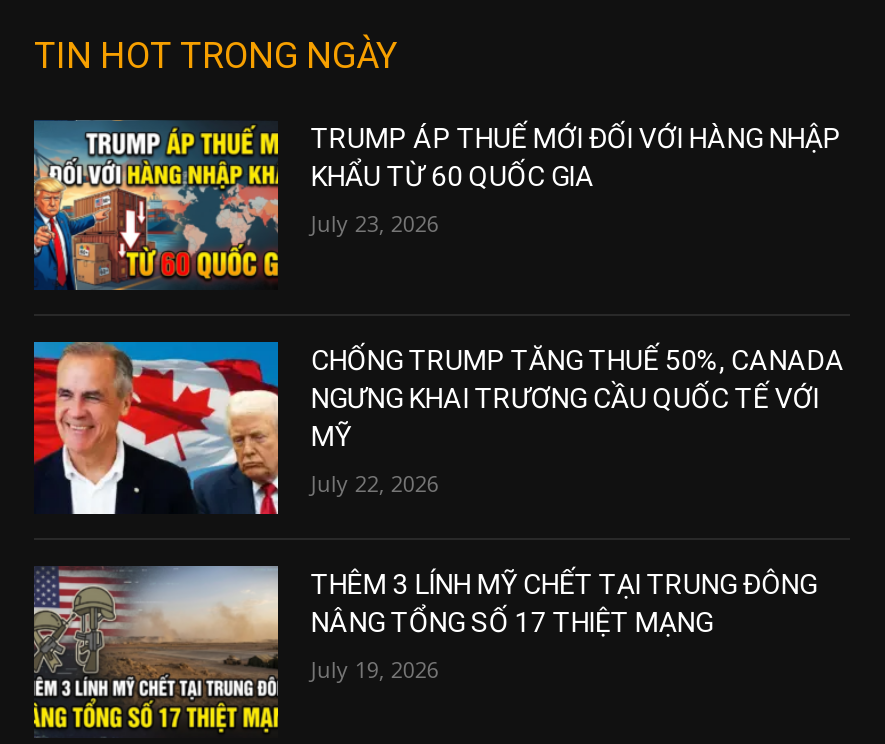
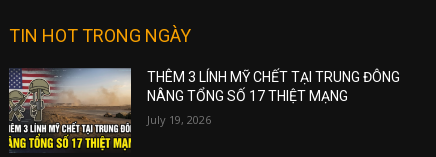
- [image]
- TRUMP ÁP THUẾ MỚI ĐỐI VỚI HÀNG NHẬP
- KHẨU TỪ 60 QUỐC GIA
- July 23, 2026

- [image]
- CHỐNG TRUMP TĂNG THUẾ 50%, CANADA
- NGƯNG KHAI TRƯƠNG CẦU QUỐC TẾ VỚI
- MỸ
- July 22, 2026
